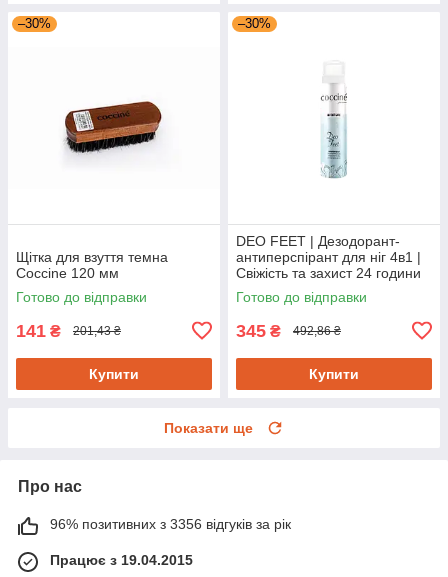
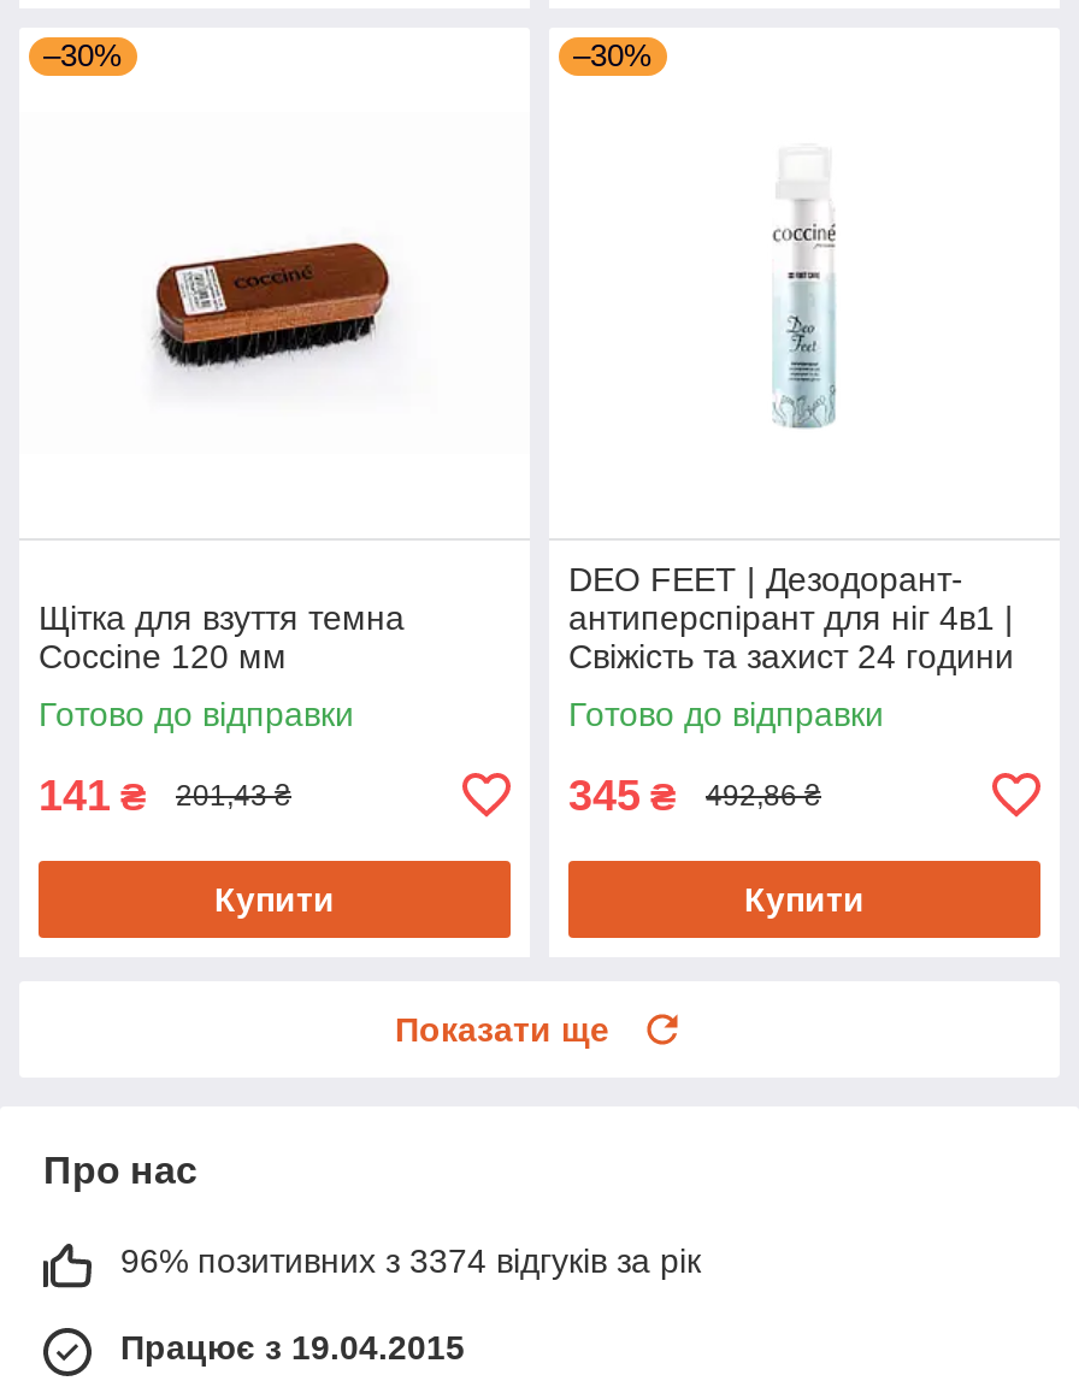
- 96% позитивних з 3356 відгуків за рік
+ 96% позитивних з 3374 відгуків за рік
